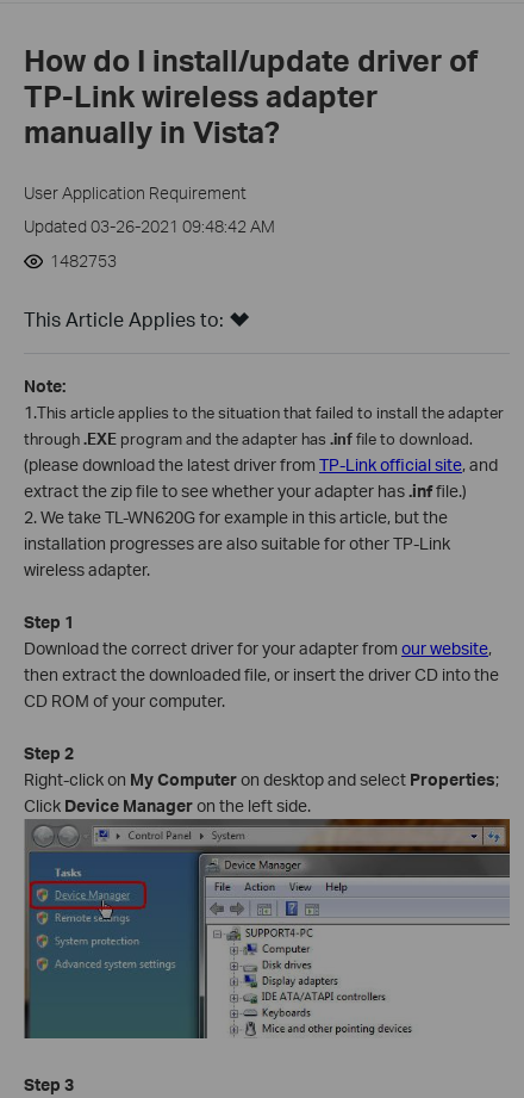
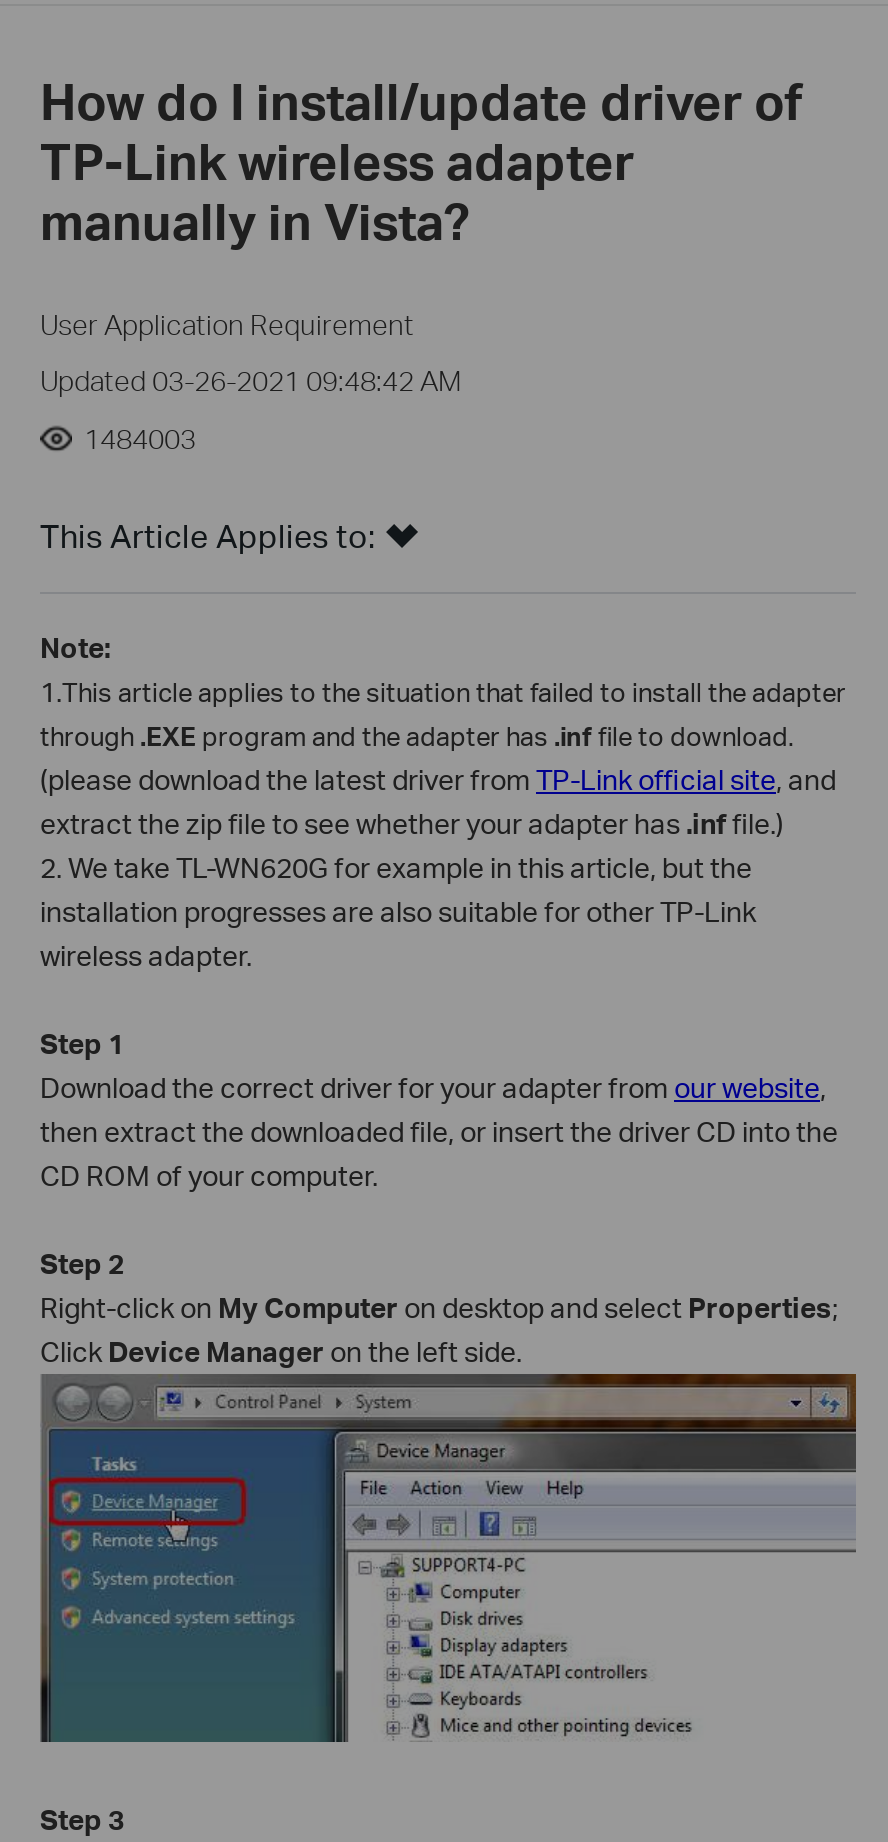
- 1482753
+ 1484003
